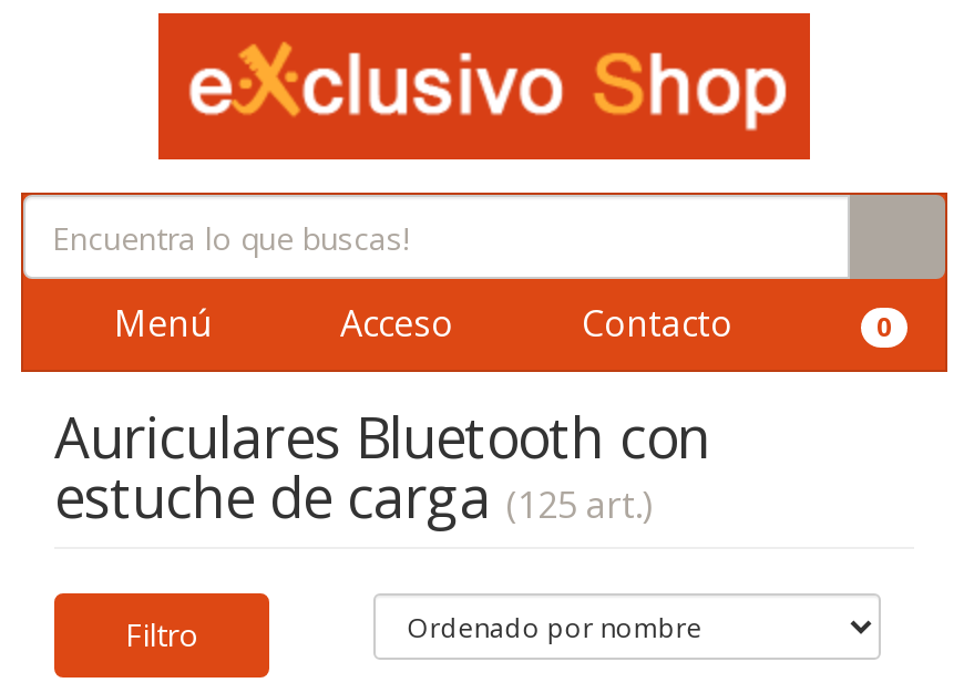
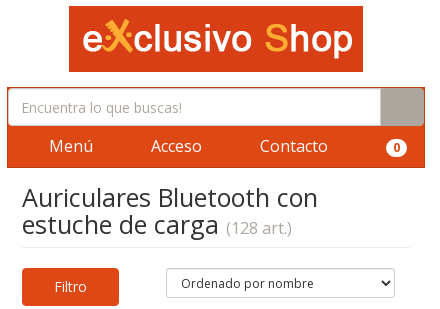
- estuche de carga(125 art.)
+ estuche de carga(128 art.)
